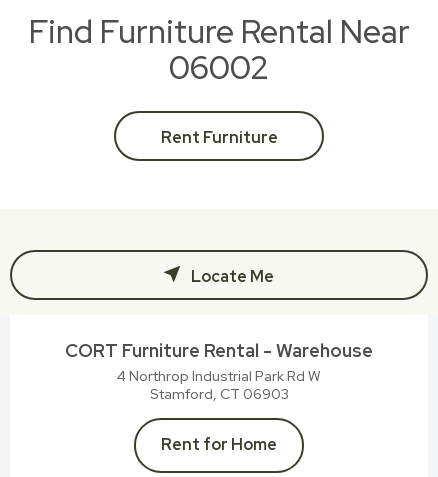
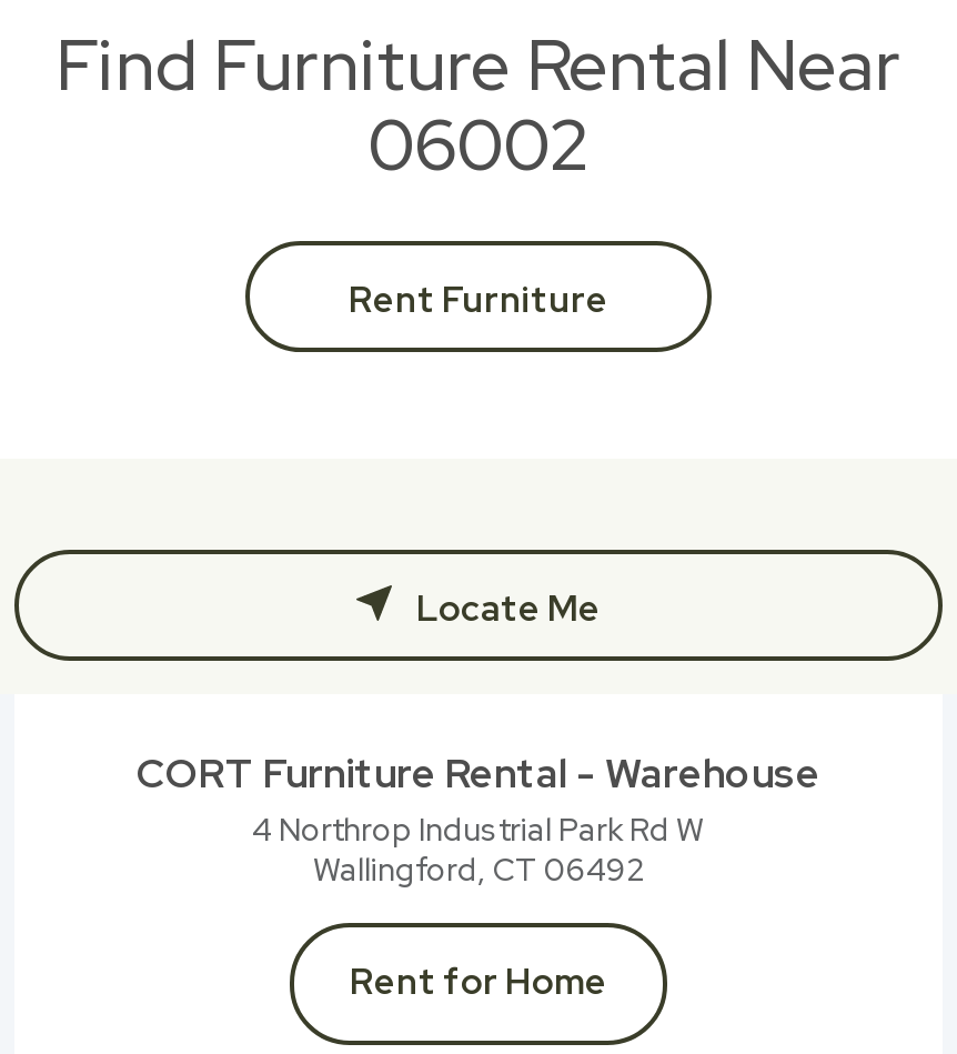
- Stamford, CT 06903
+ Wallingford, CT 06492
